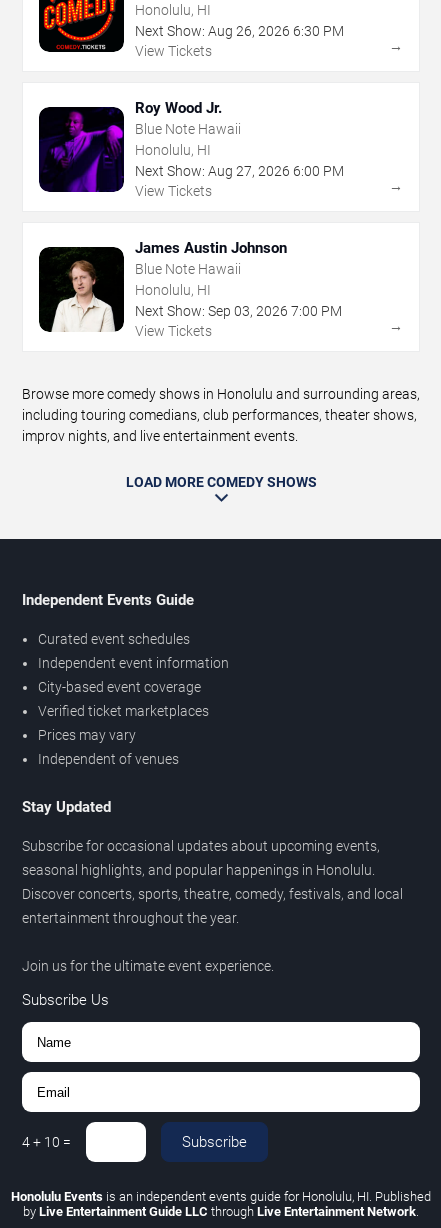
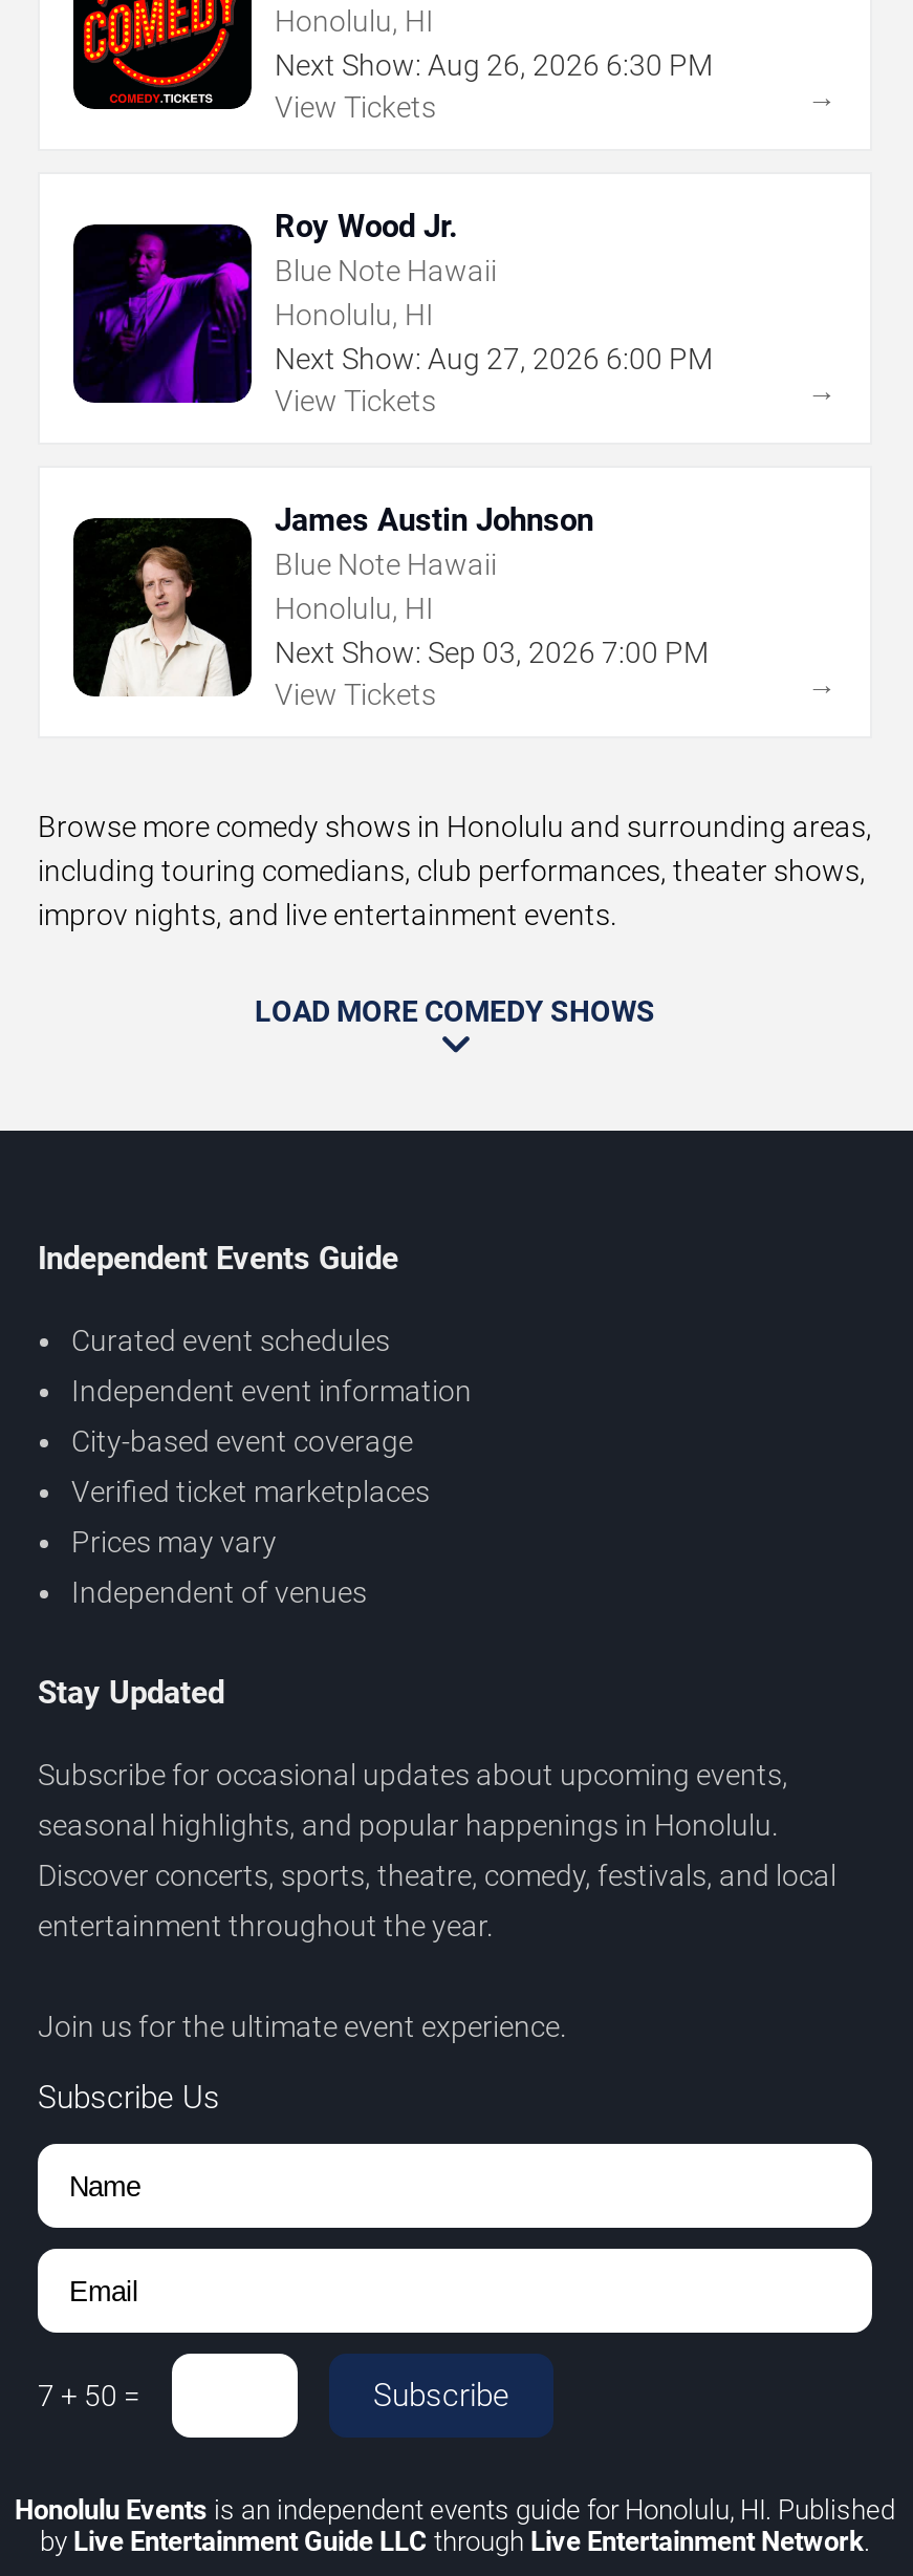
- 4 + 10 =
+ 7 + 50 =
